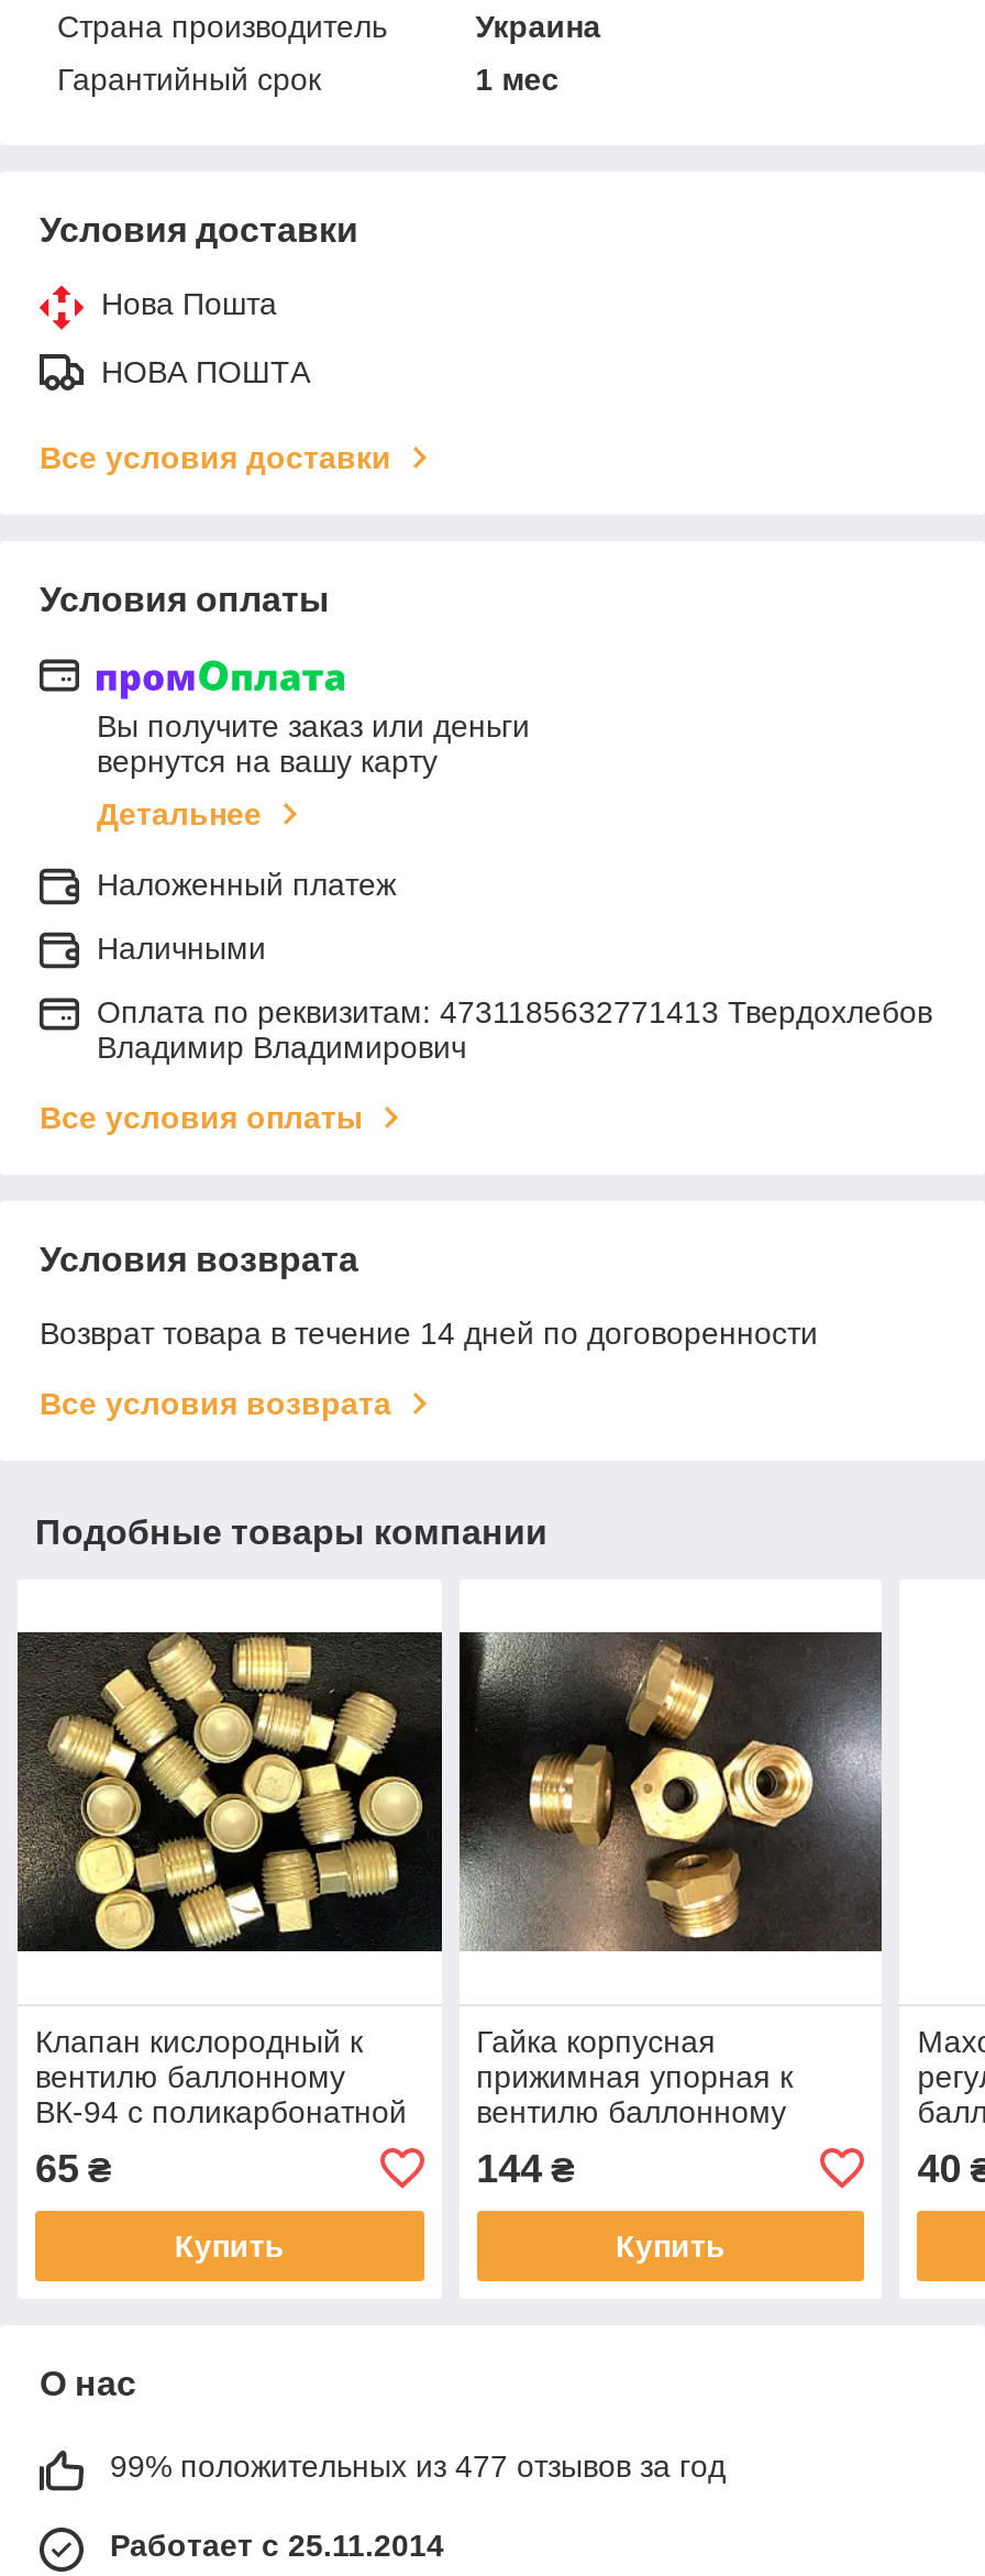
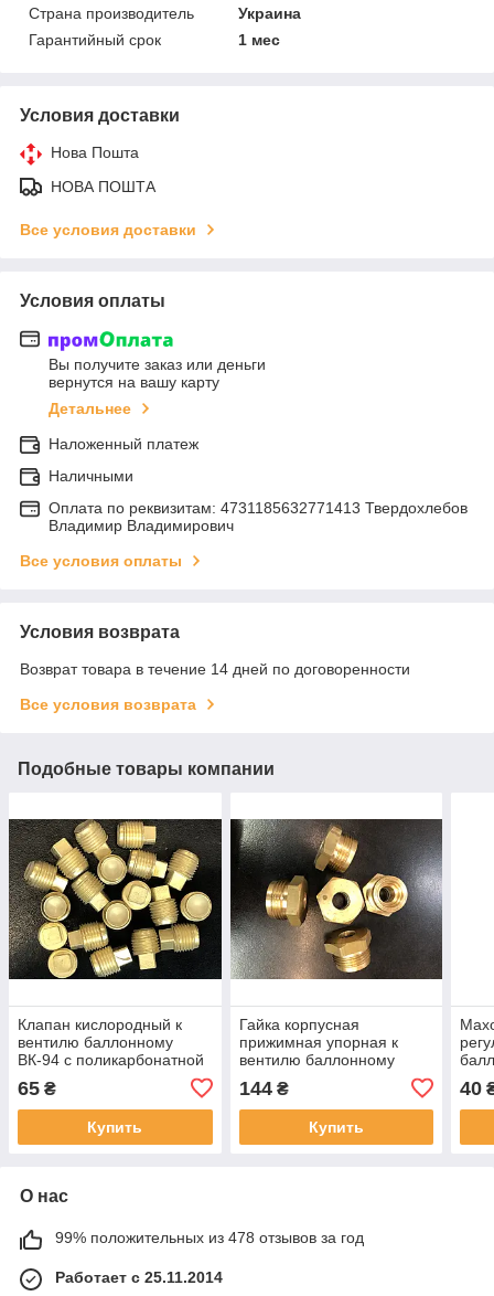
- 99% положительных из 477 отзывов за год
+ 99% положительных из 478 отзывов за год
